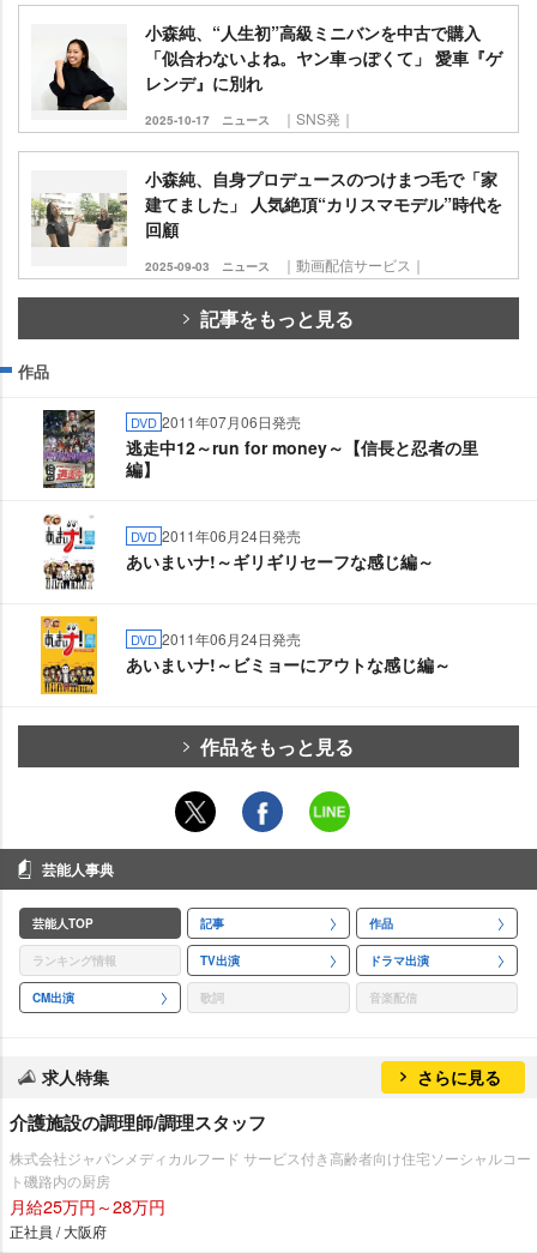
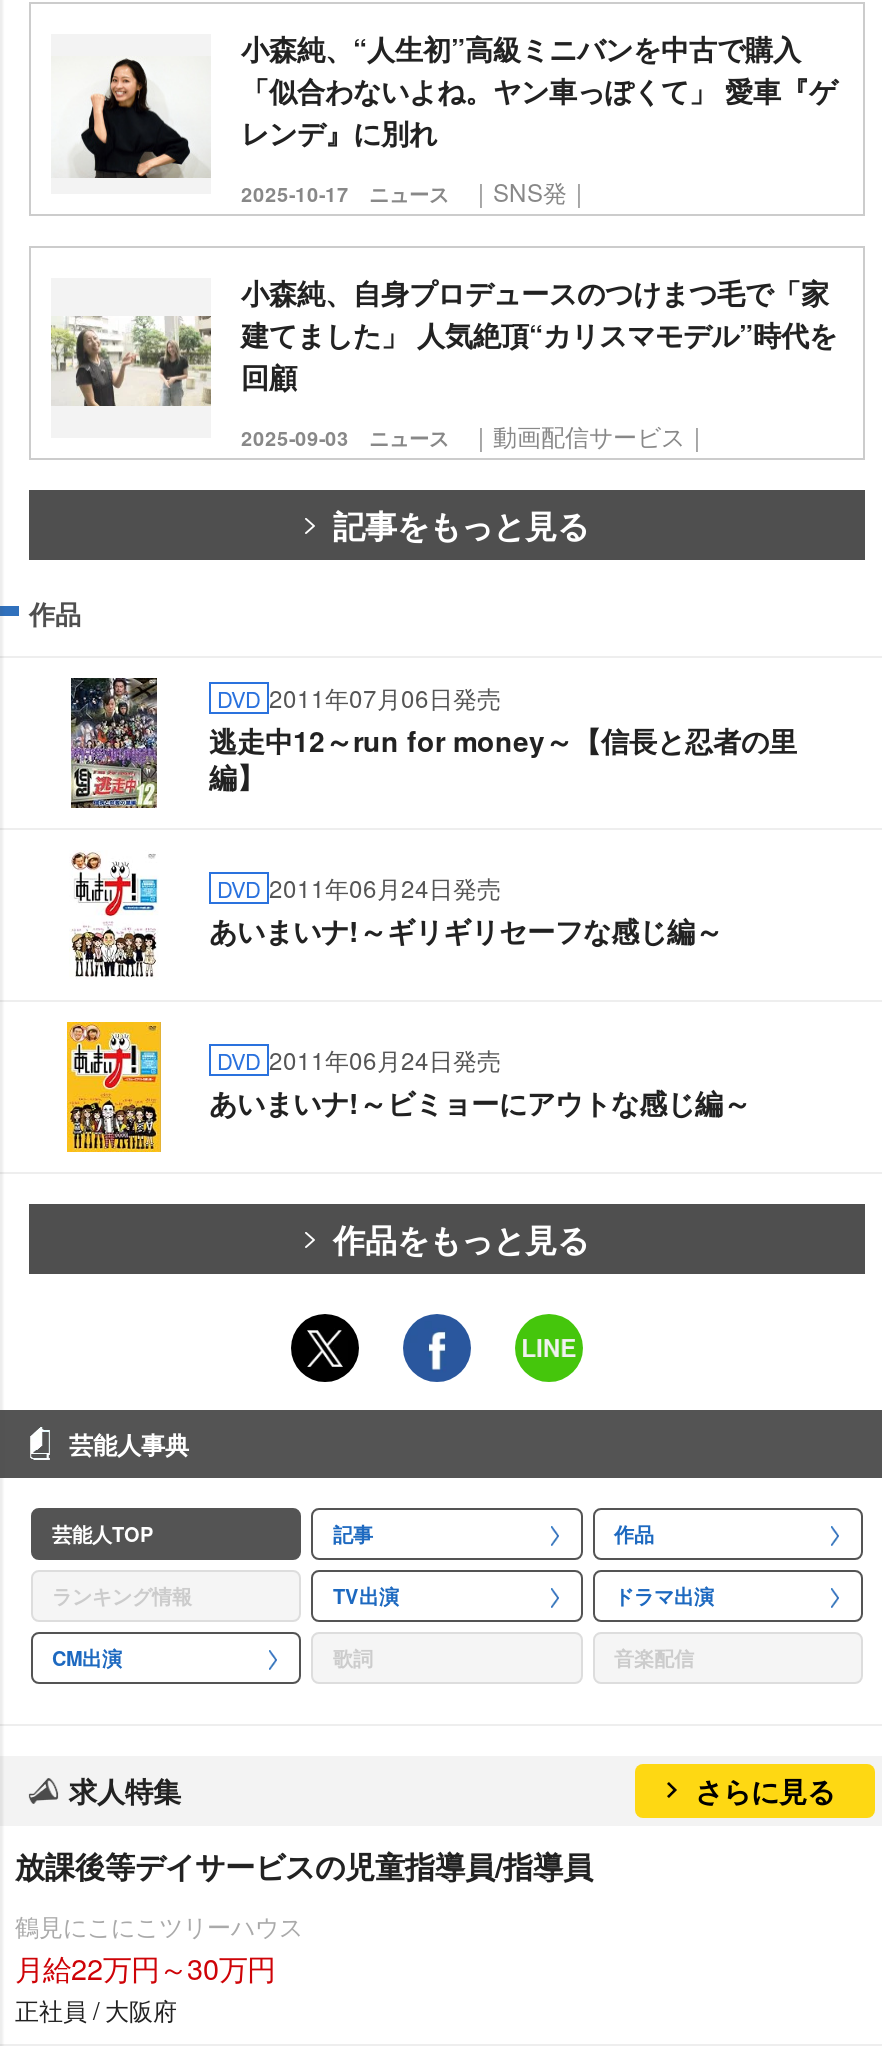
- 介護施設の調理師/調理スタッフ
+ 放課後等デイサービスの児童指導員/指導員

- 株式会社ジャパンメディカルフード サービス付き高齢者向け住宅ソーシャルコー
- ト磯路内の厨房
- 月給25万円～28万円
+ 鶴見にこにこツリーハウス
+ 月給22万円～30万円
